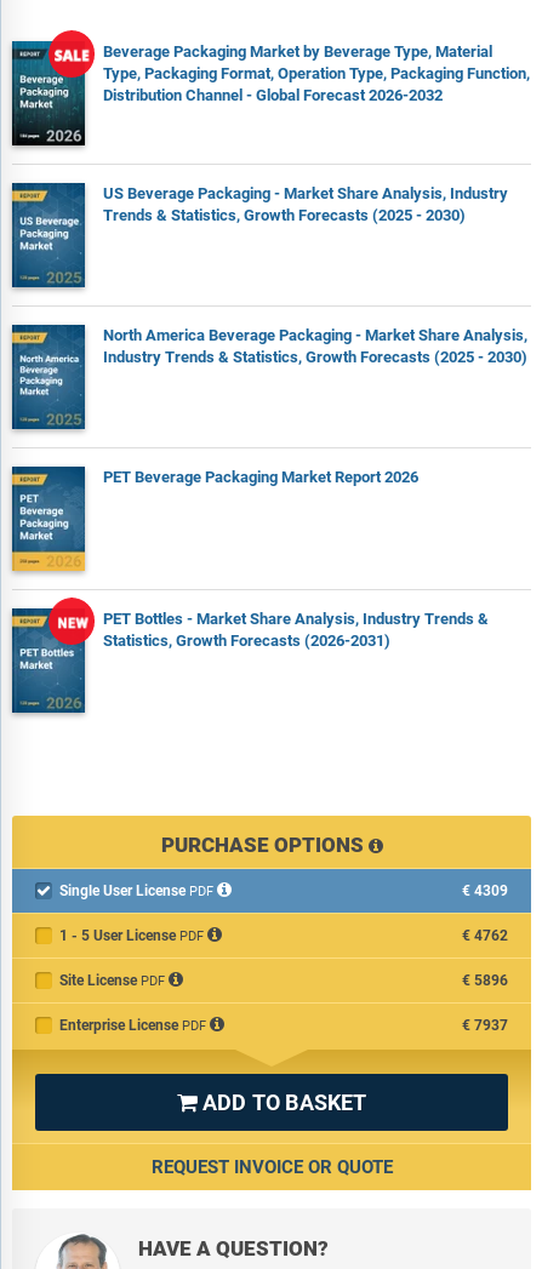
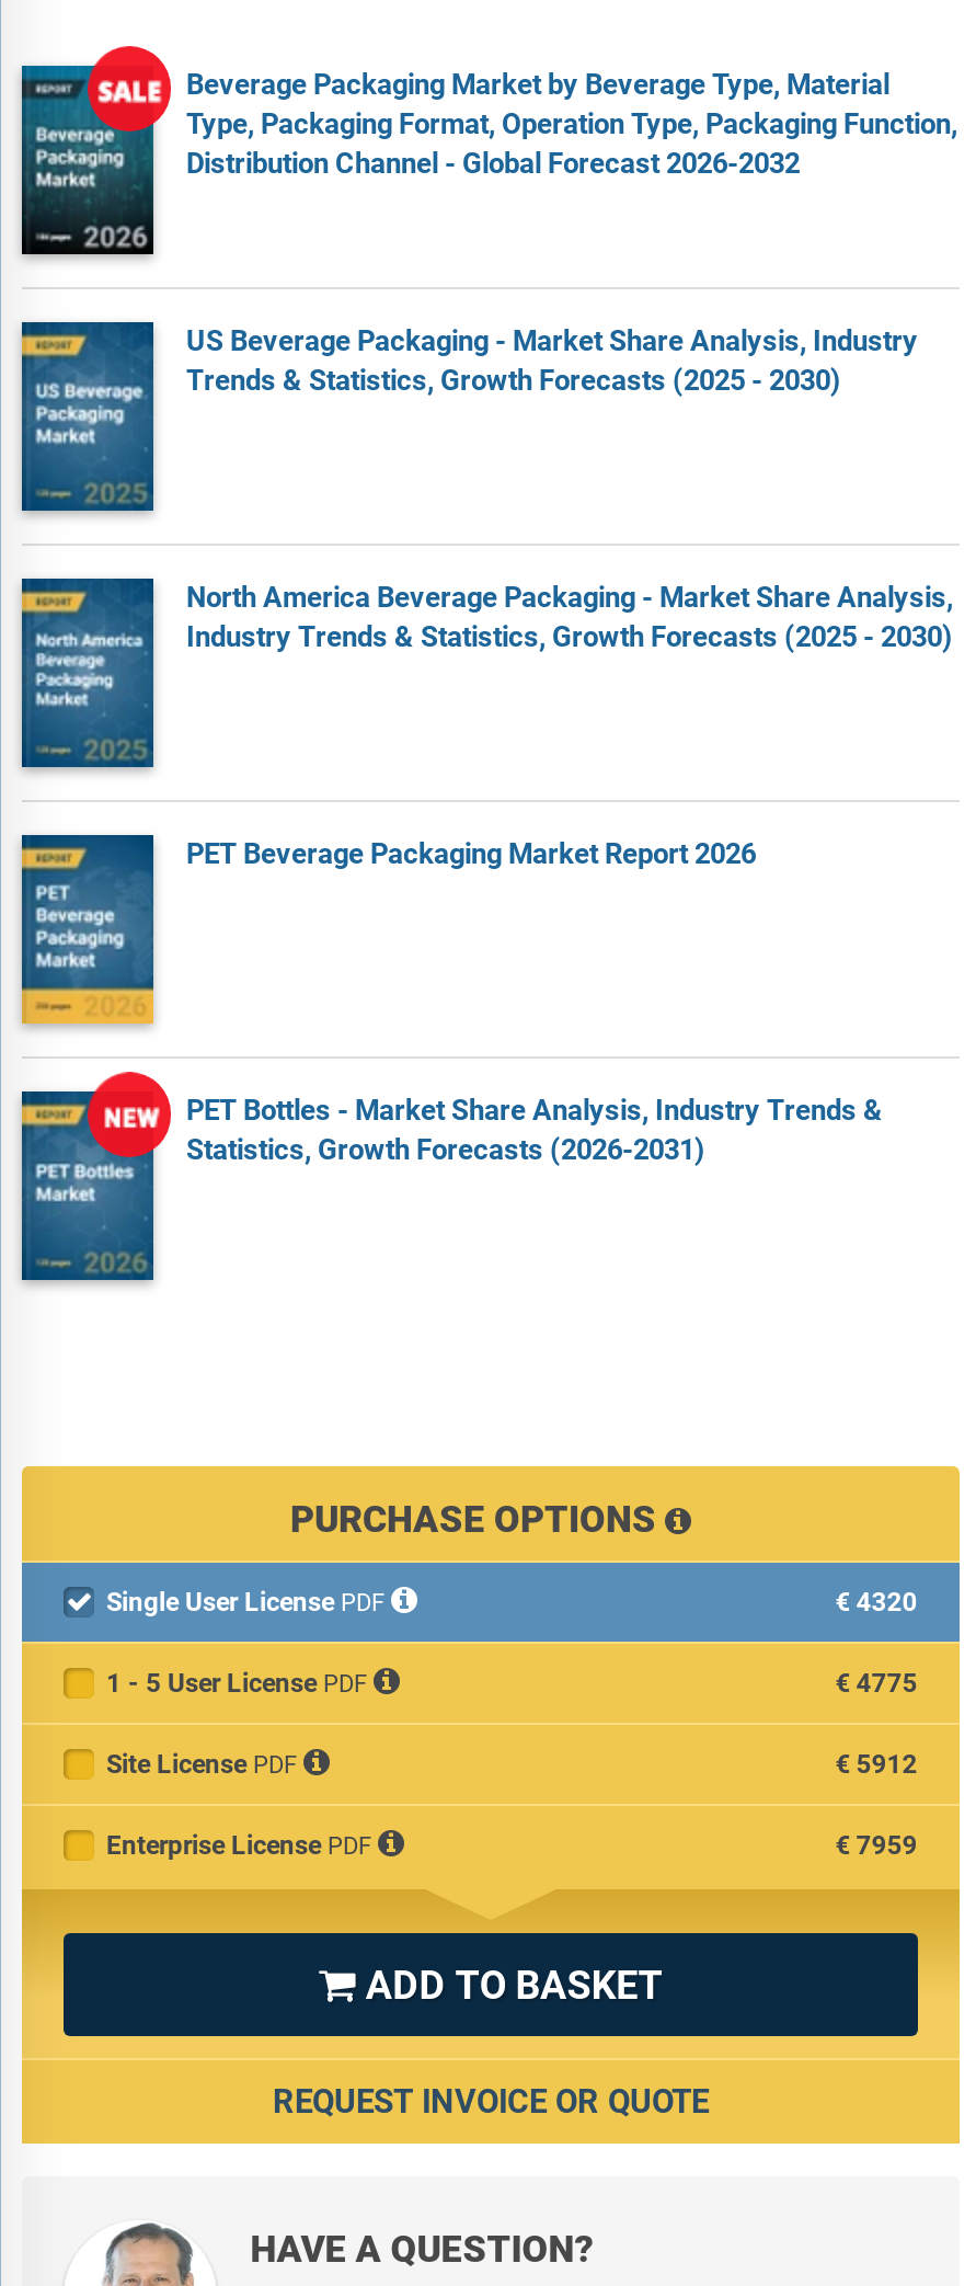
- €4309
+ €4320

- €4762
+ €4775

- €5896
+ €5912

- €7937
+ €7959
